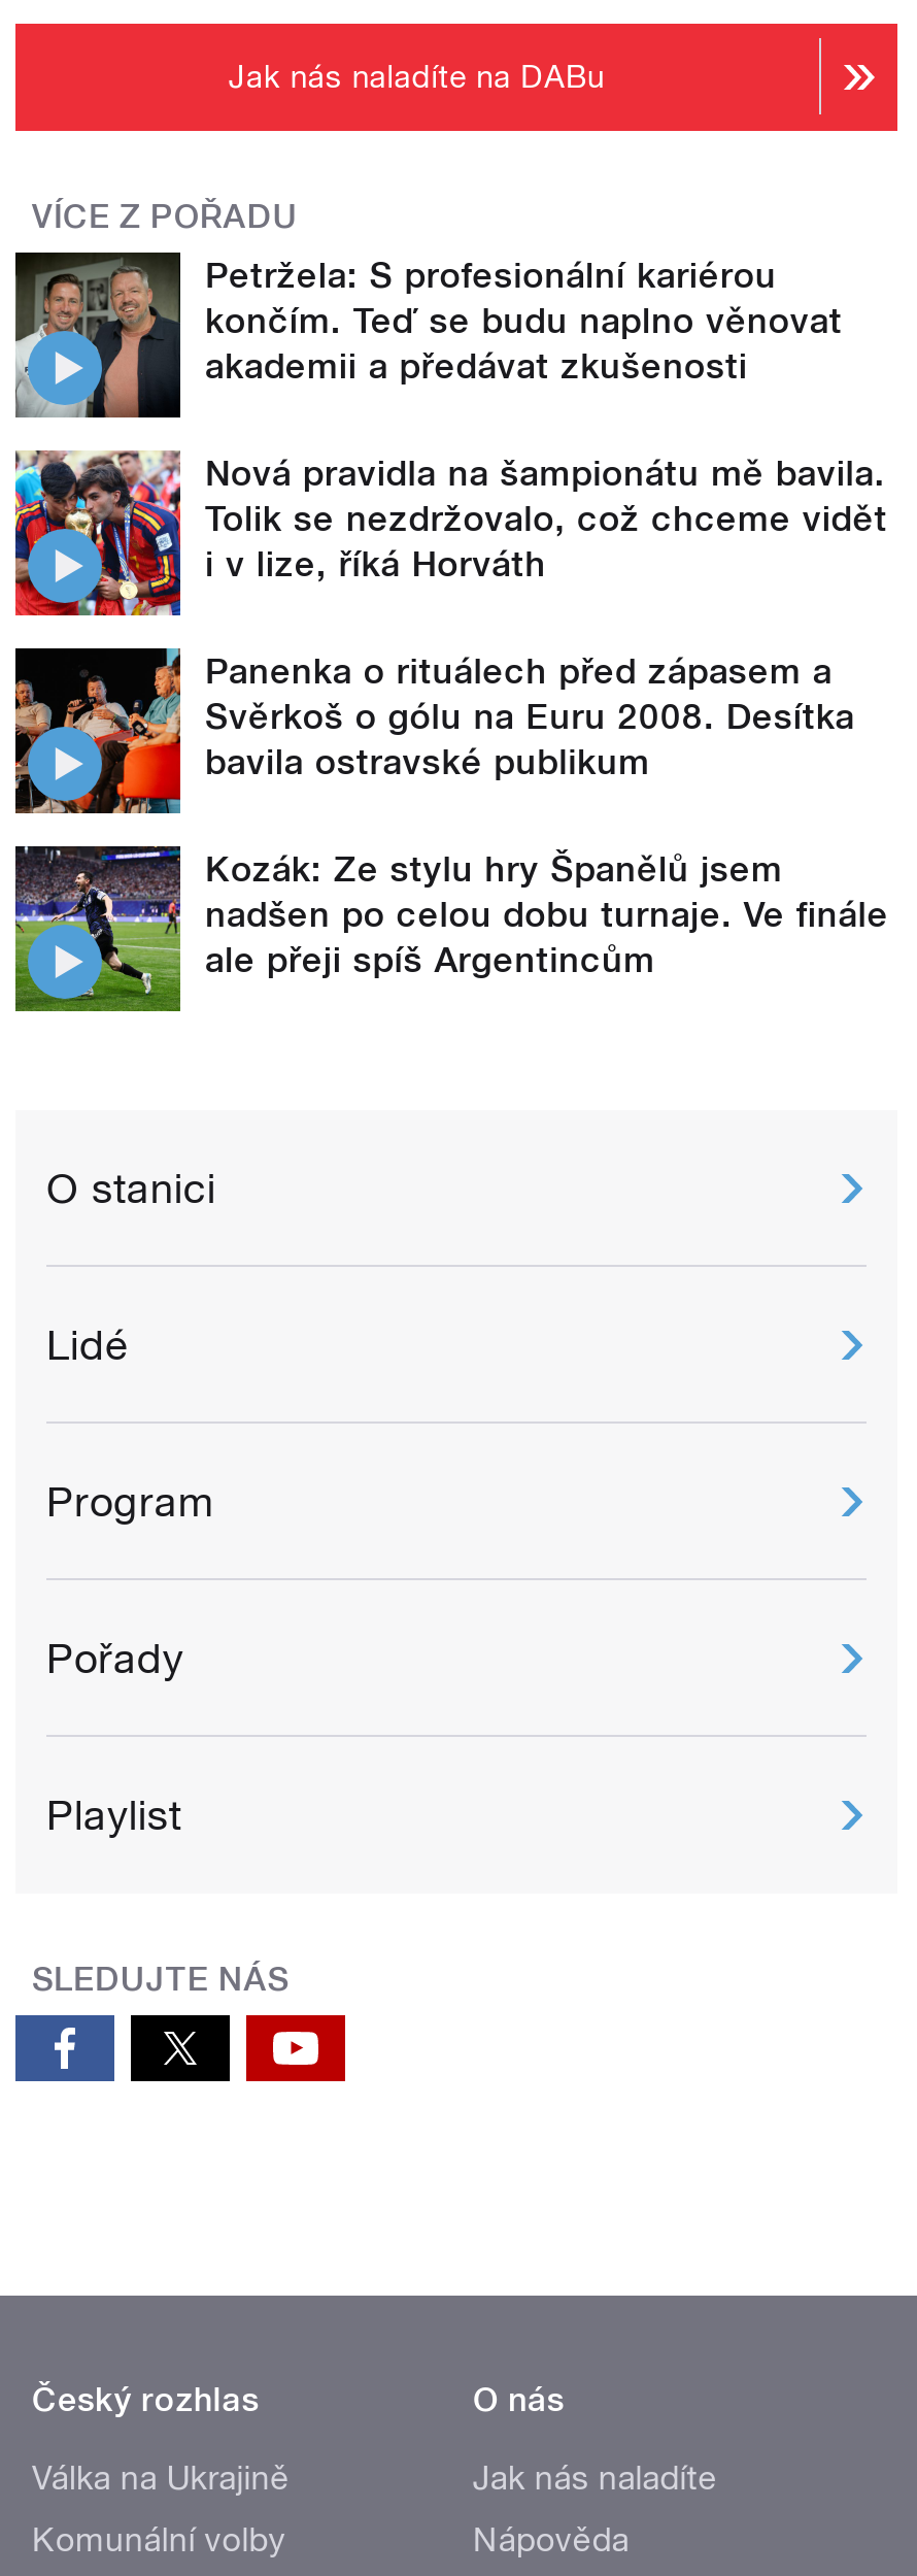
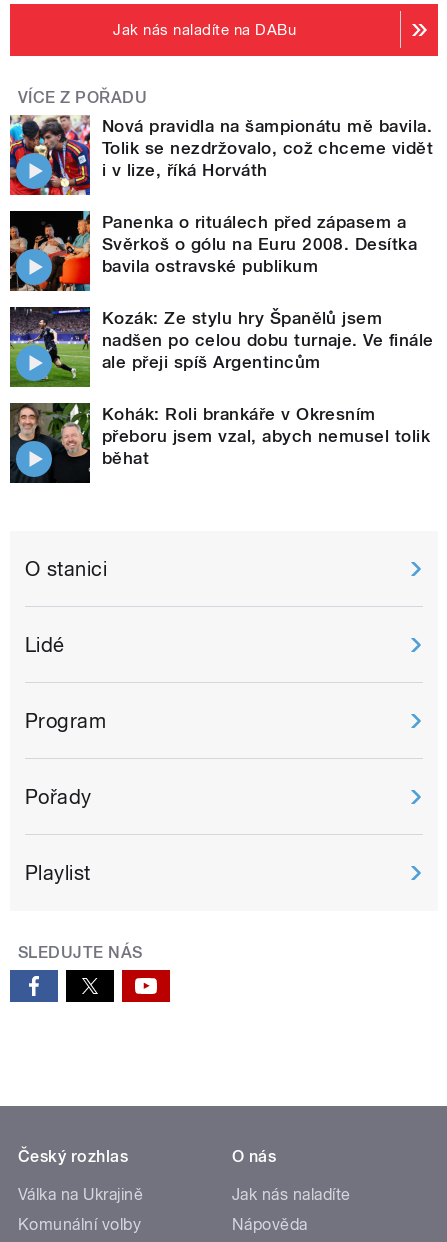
- [image]
- Petržela: S profesionální kariérou
- končím. Teď se budu naplno věnovat
- akademii a předávat zkušenosti

moved up: [image] | Nová pravidla na šampionátu mě bavila. | Tolik se nezdržovalo, což chceme vidět | ... | nadšen po celou dobu turnaje. Ve finále | ale přeji spíš Argentincům

+ [image]
+ Kohák: Roli brankáře v Okresním
+ přeboru jsem vzal, abych nemusel tolik
+ běhat
